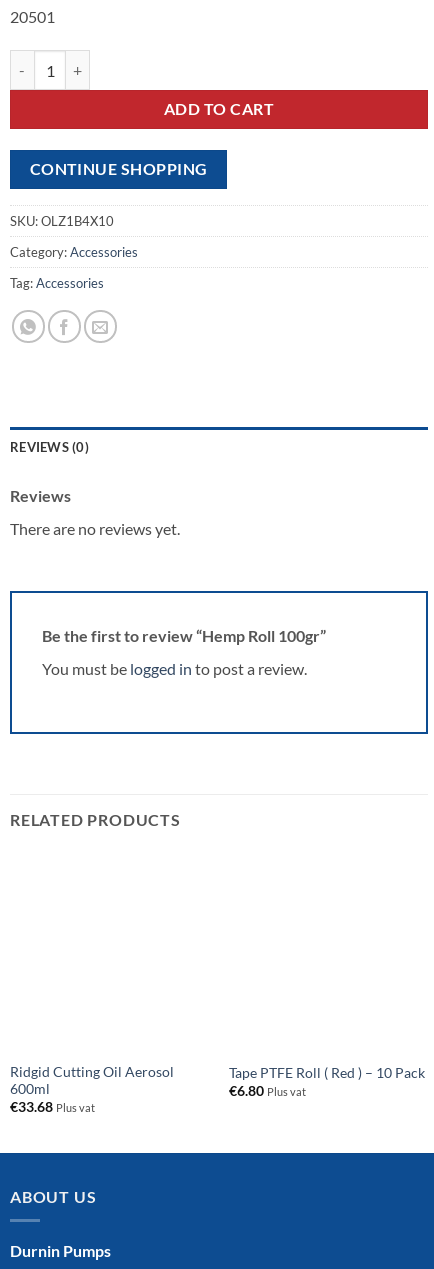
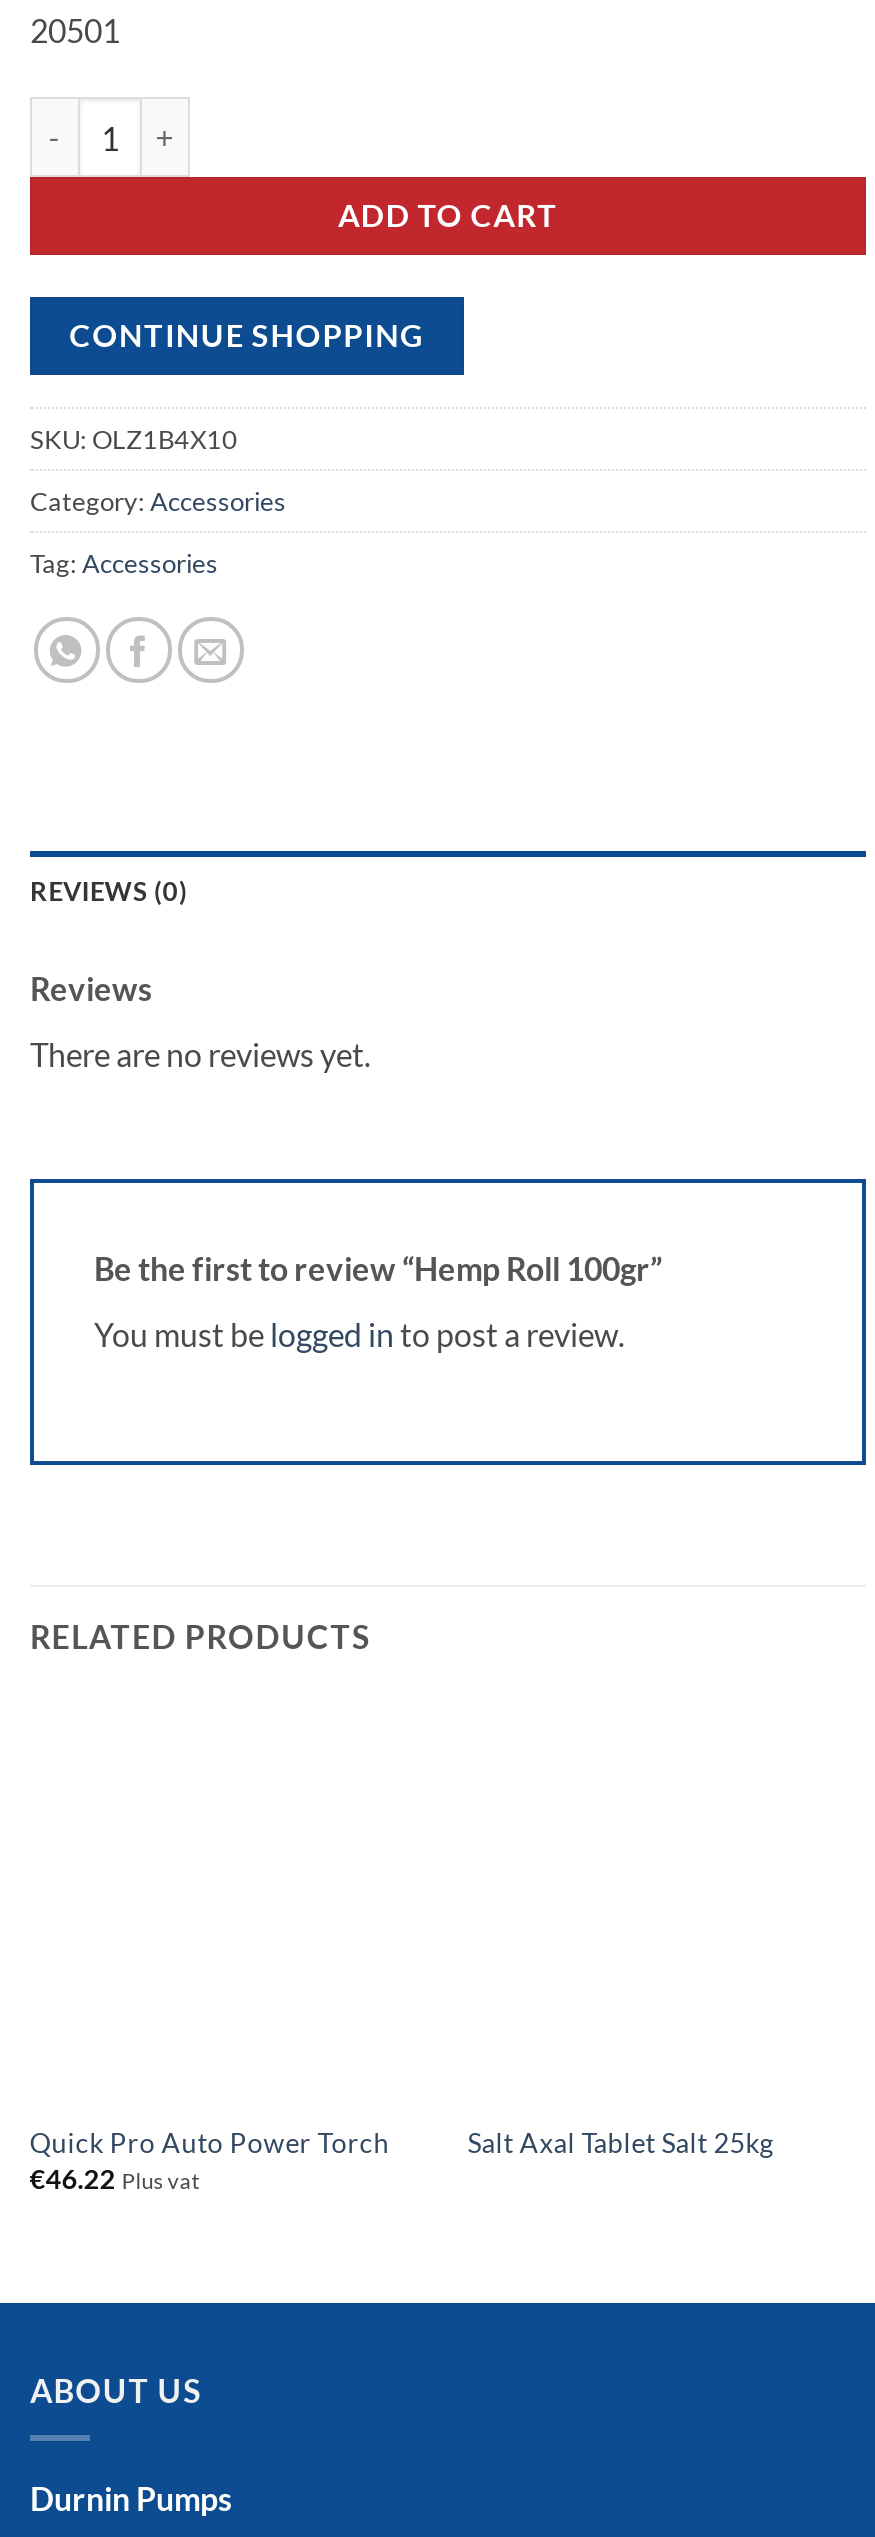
- Ridgid Cutting Oil Aerosol
- 600ml
- €33.68 Plus vat
+ Quick Pro Auto Power Torch
+ €46.22 Plus vat

- Tape PTFE Roll ( Red ) – 10 Pack
- €6.80 Plus vat
+ Salt Axal Tablet Salt 25kg
